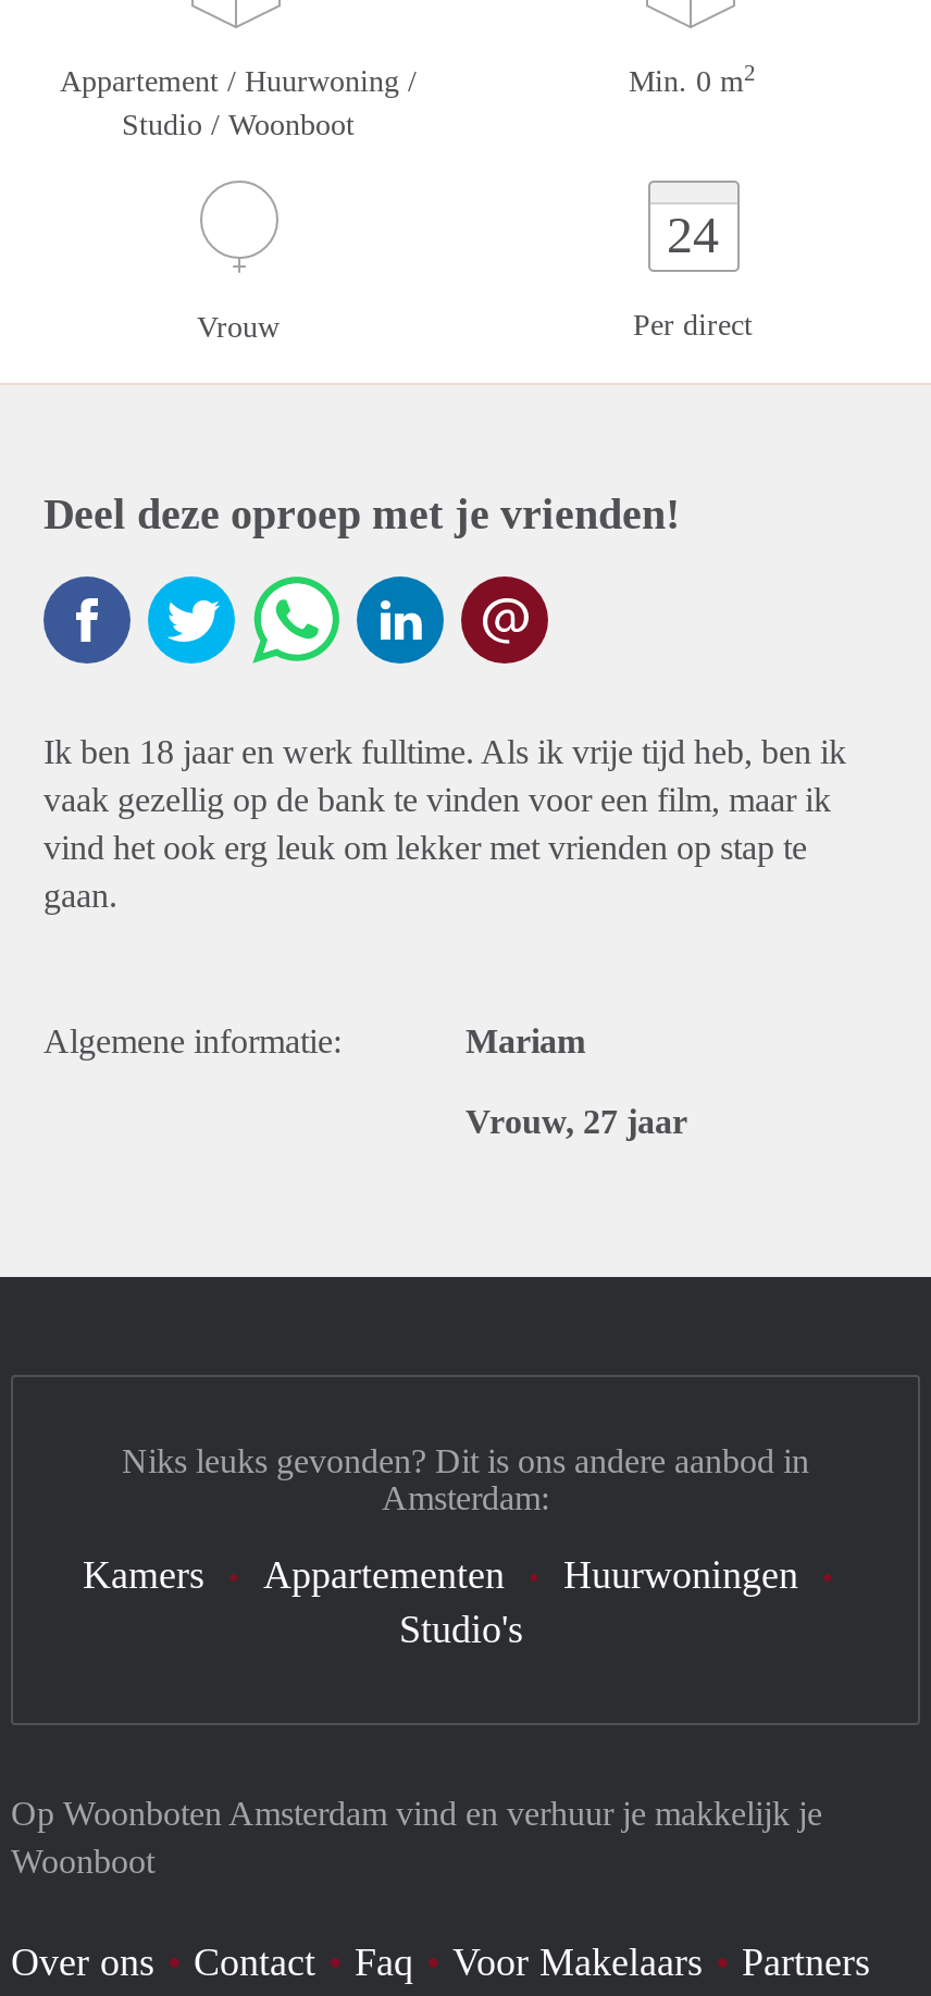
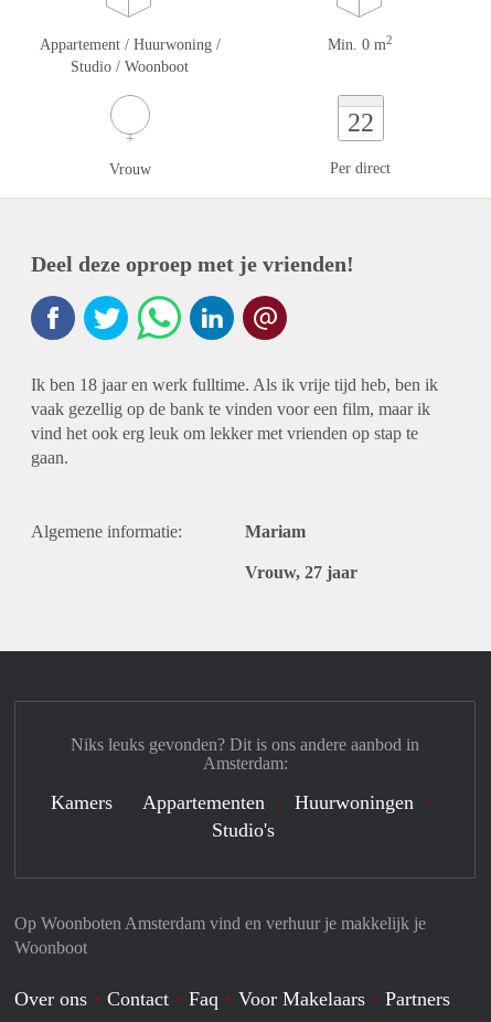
- 24
+ 22
